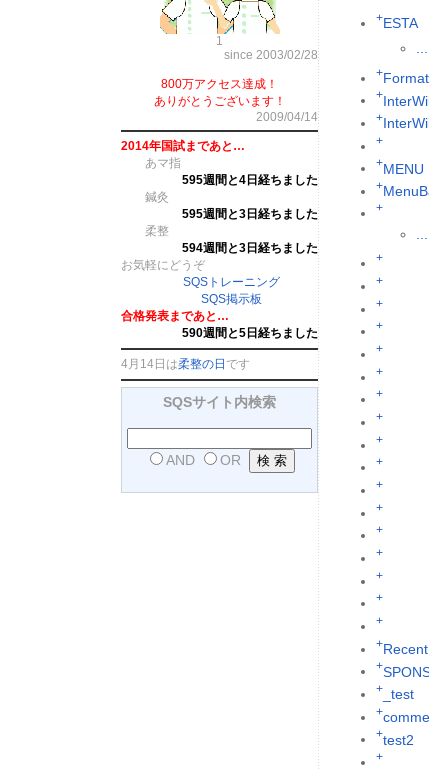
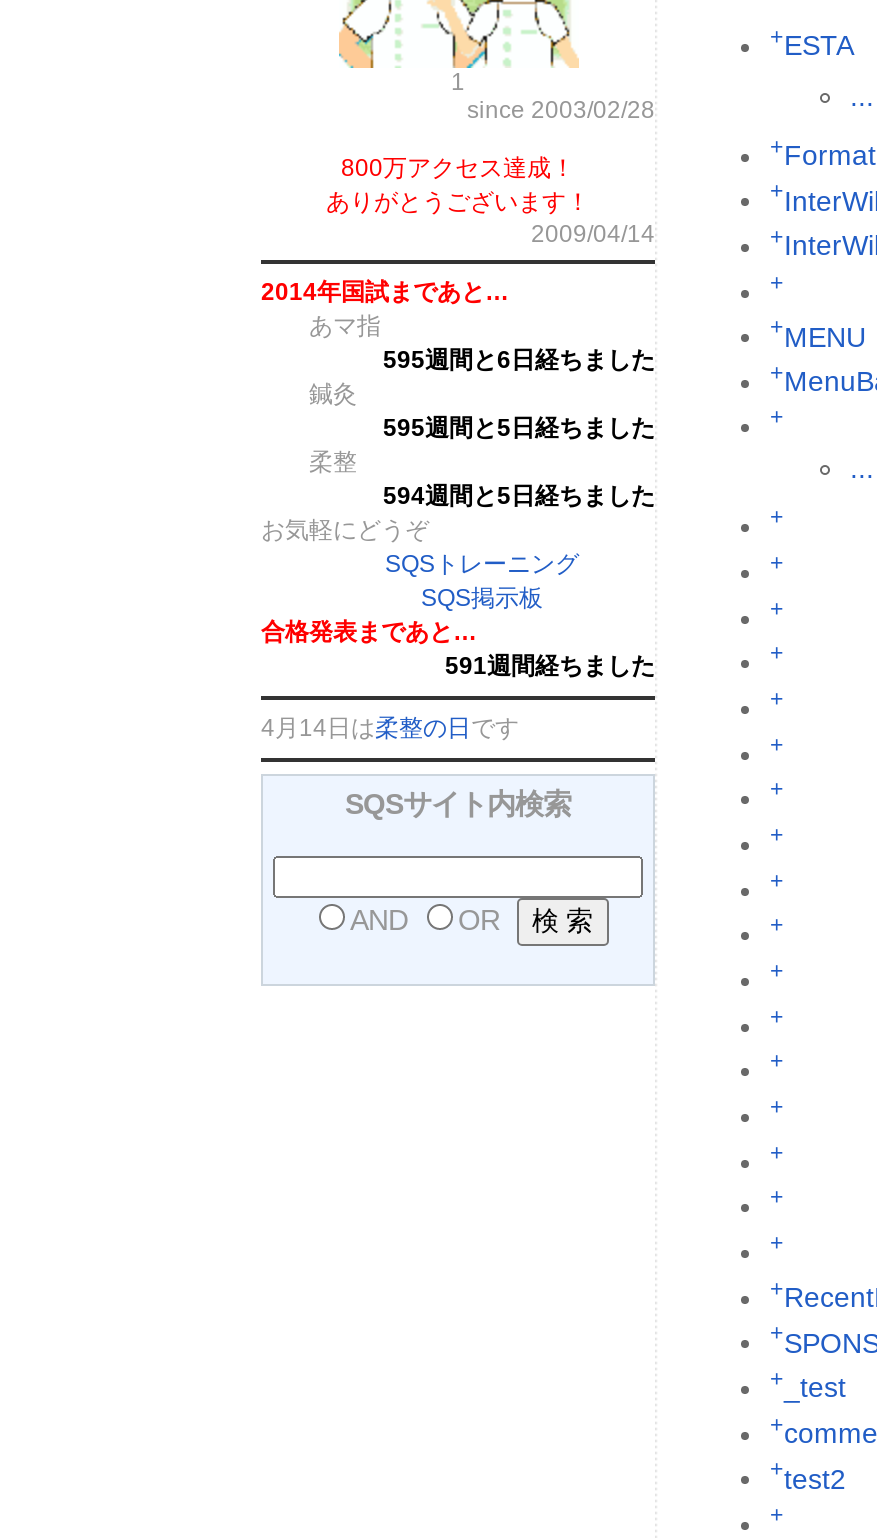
- 595週間と4日経ちました
+ 595週間と6日経ちました

- 595週間と3日経ちました
+ 595週間と5日経ちました

- 594週間と3日経ちました
+ 594週間と5日経ちました

- 590週間と5日経ちました
+ 591週間経ちました
